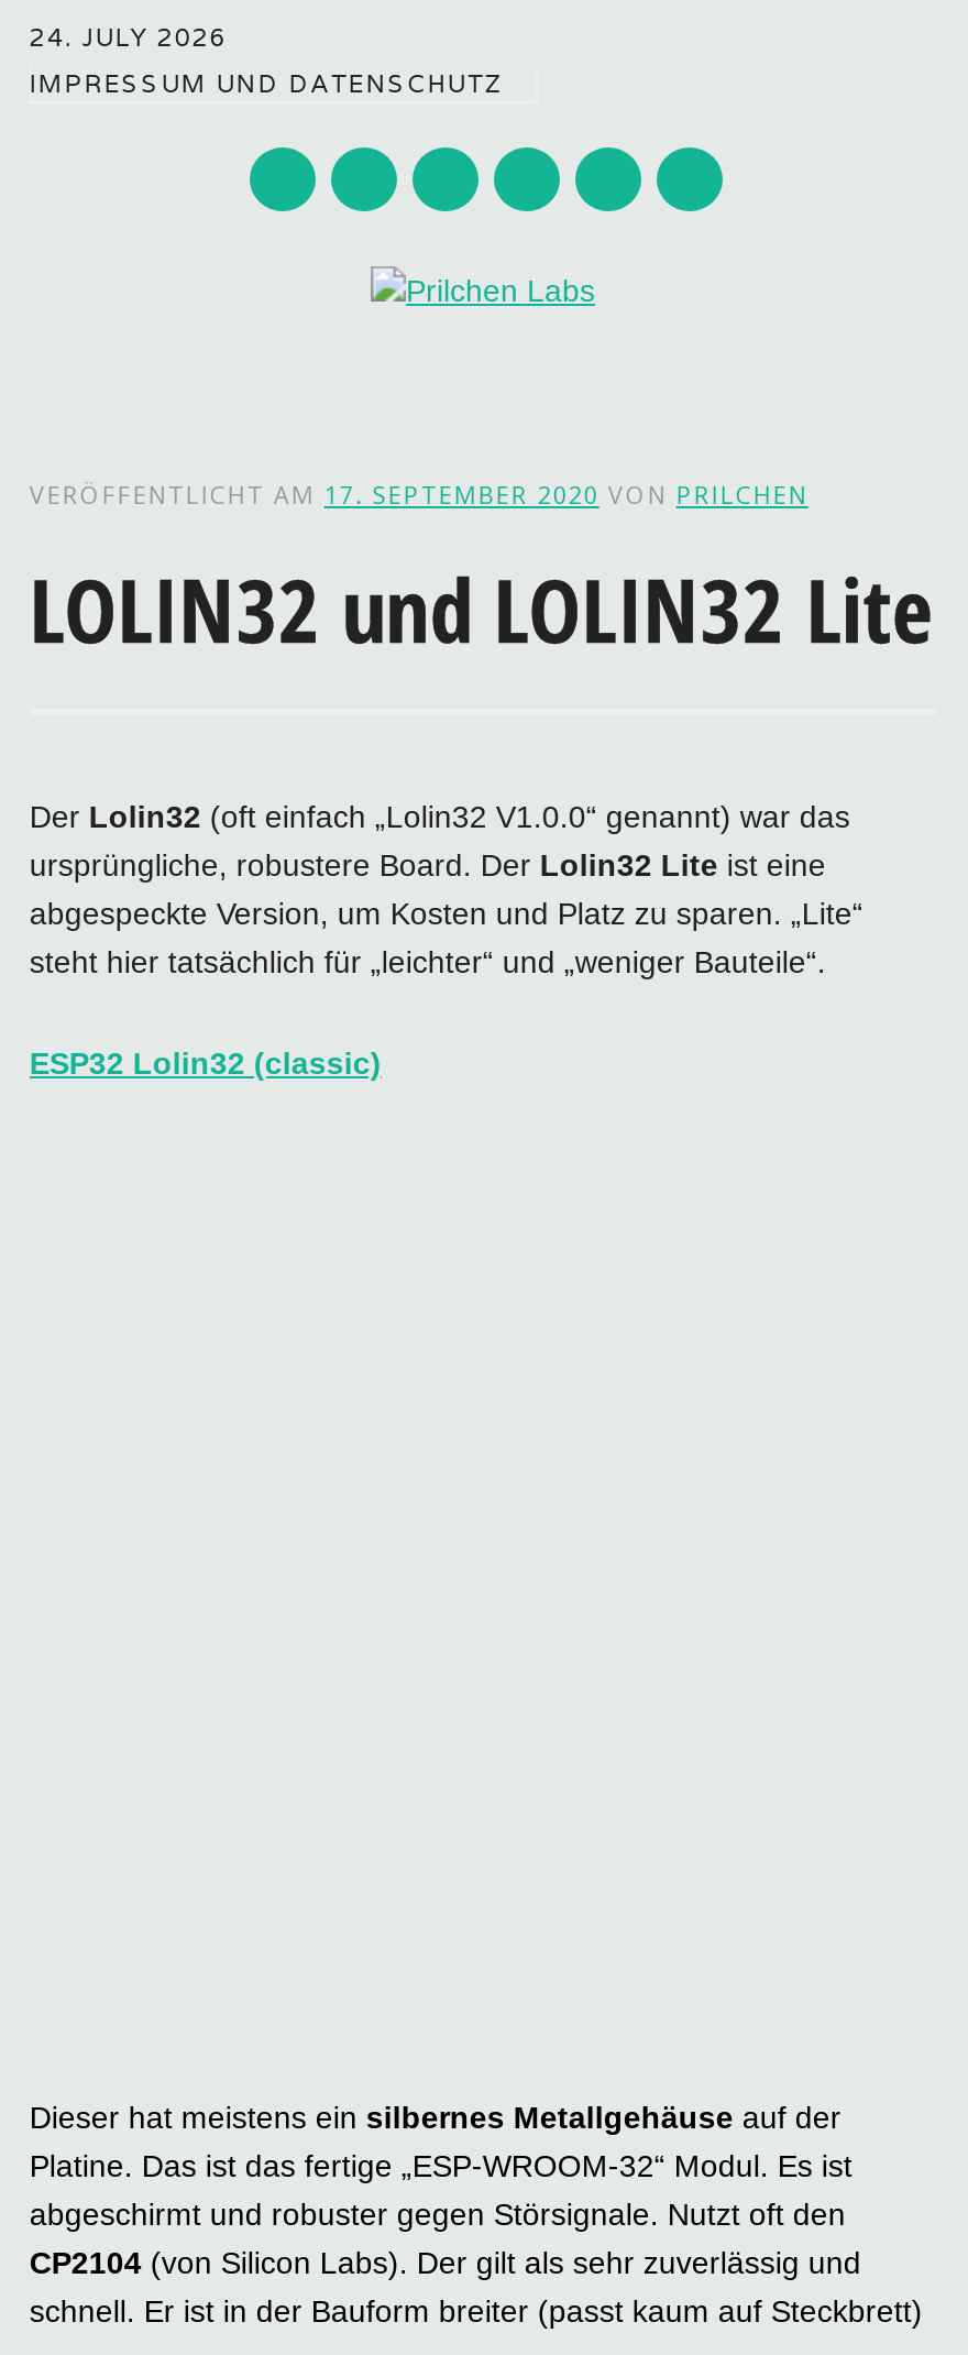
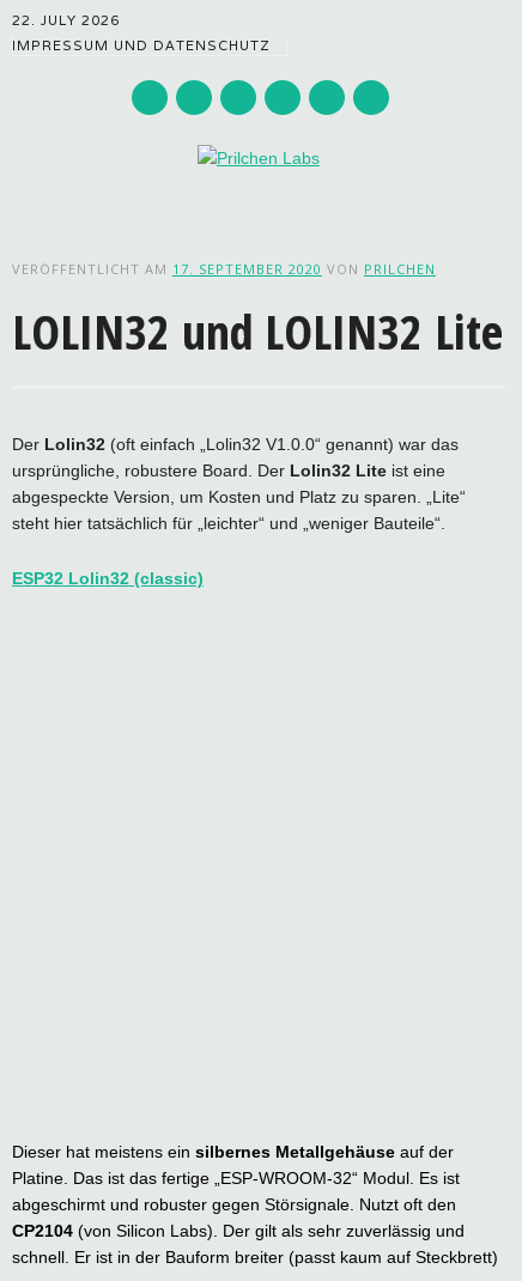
- 24. JULY 2026
+ 22. JULY 2026
